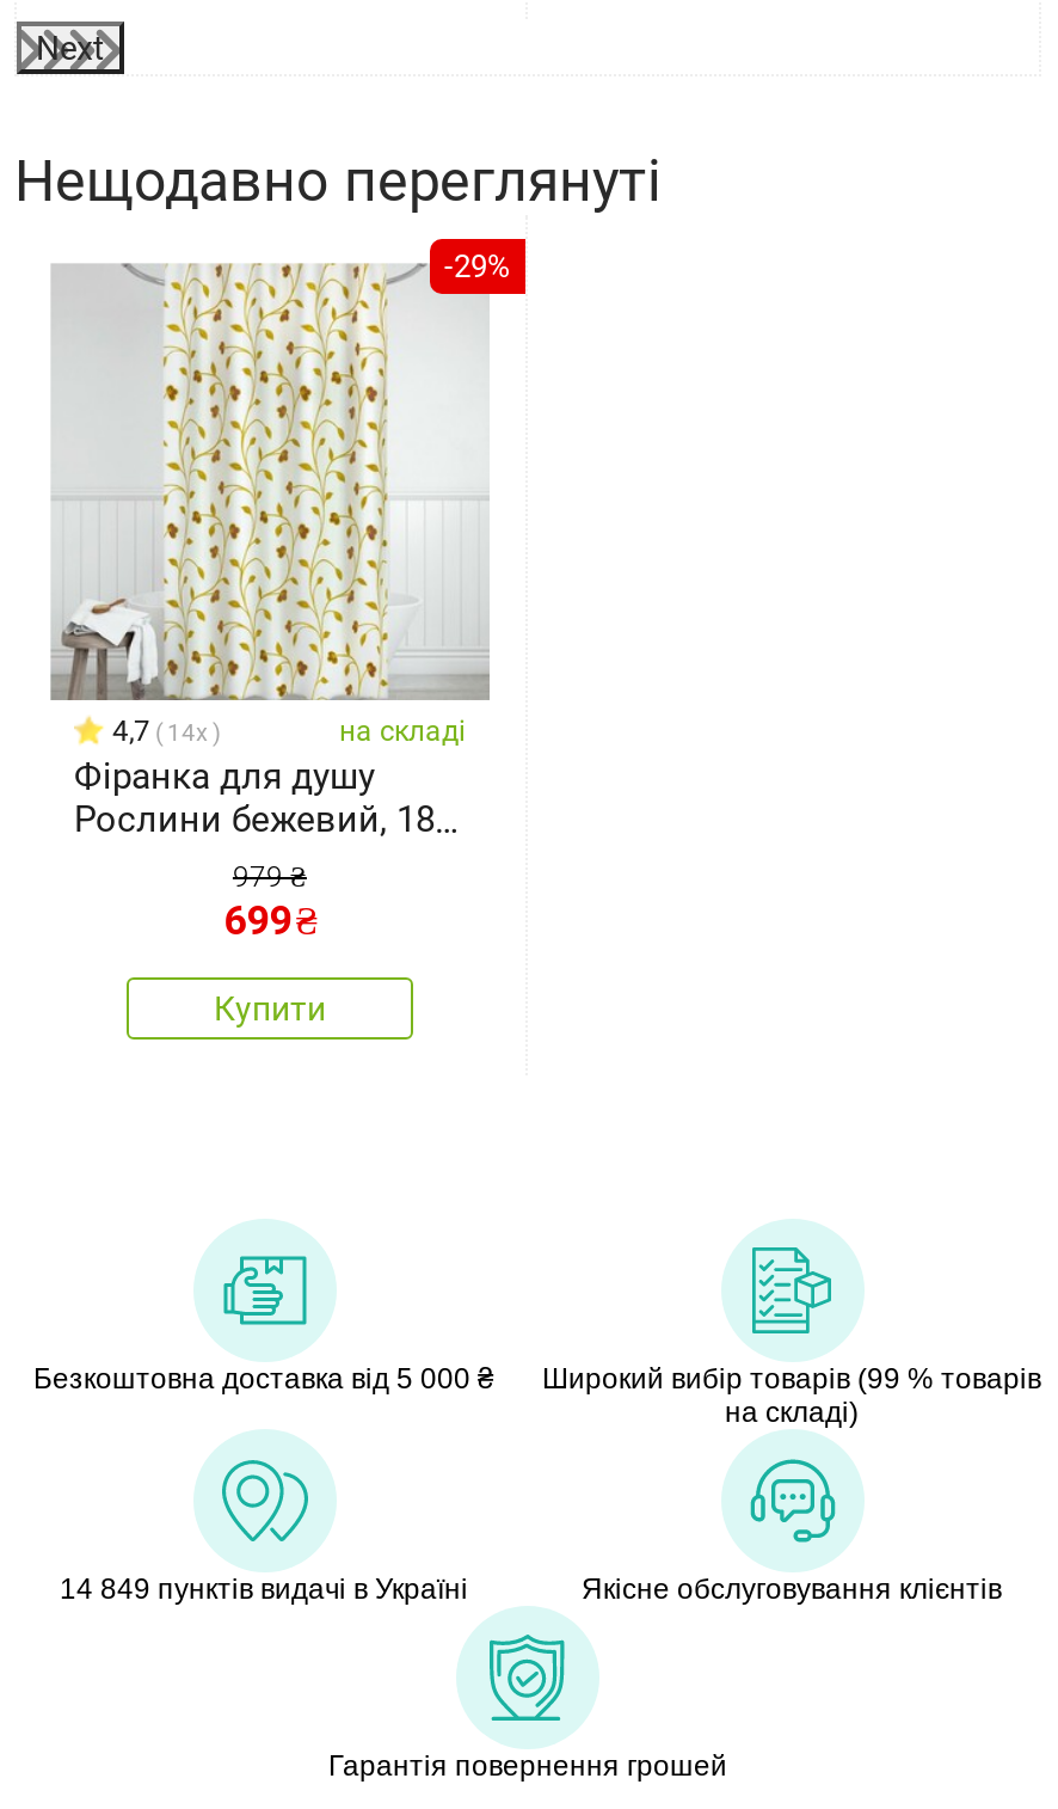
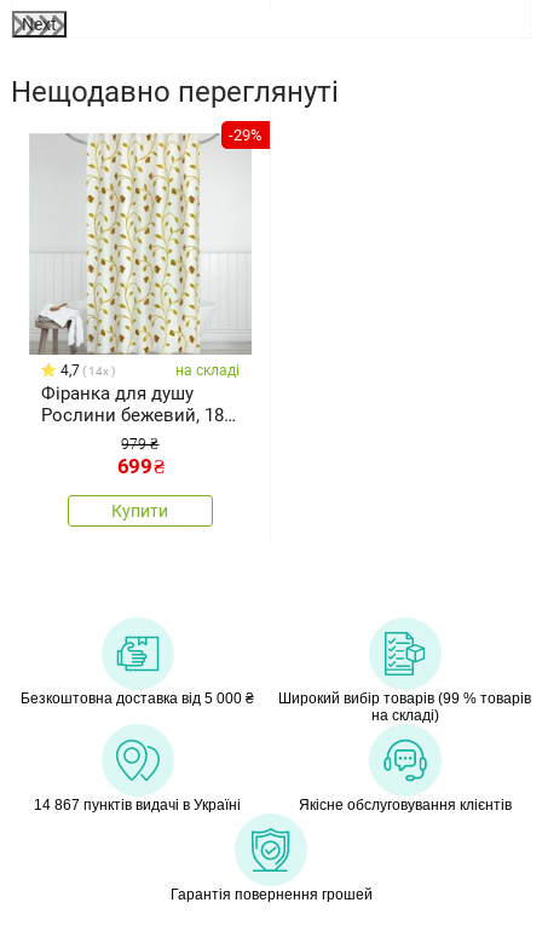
- 14 849 пунктів видачі в Україні
+ 14 867 пунктів видачі в Україні
